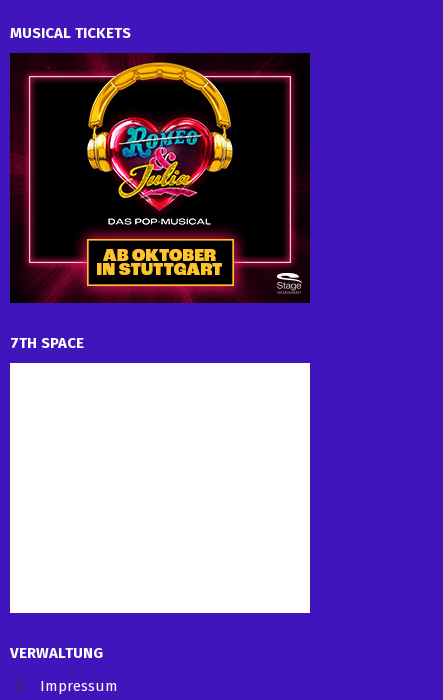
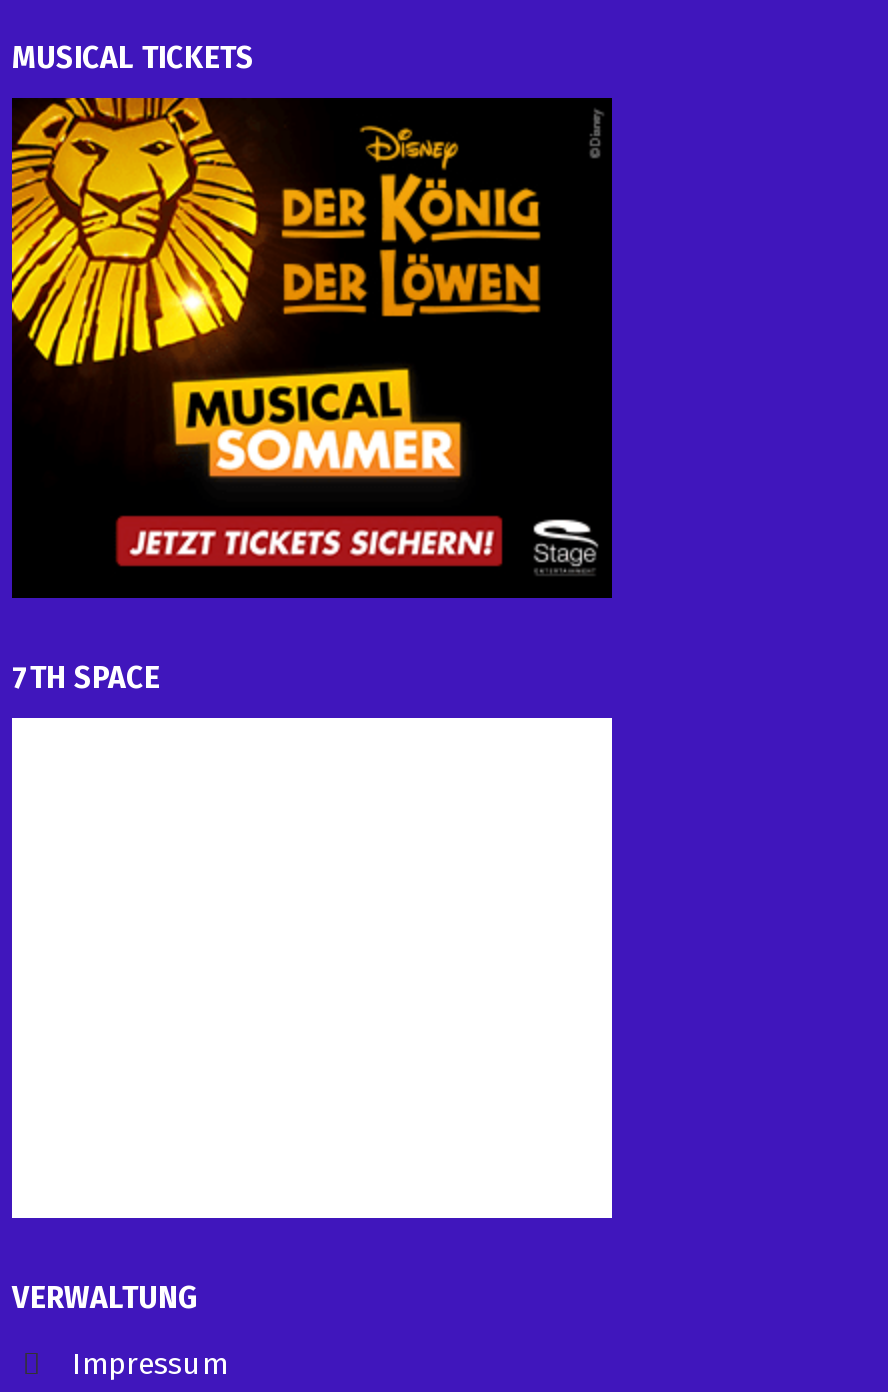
- [image]
+ [image]
